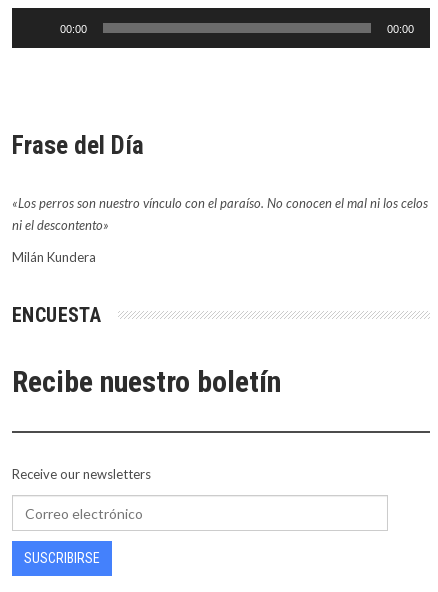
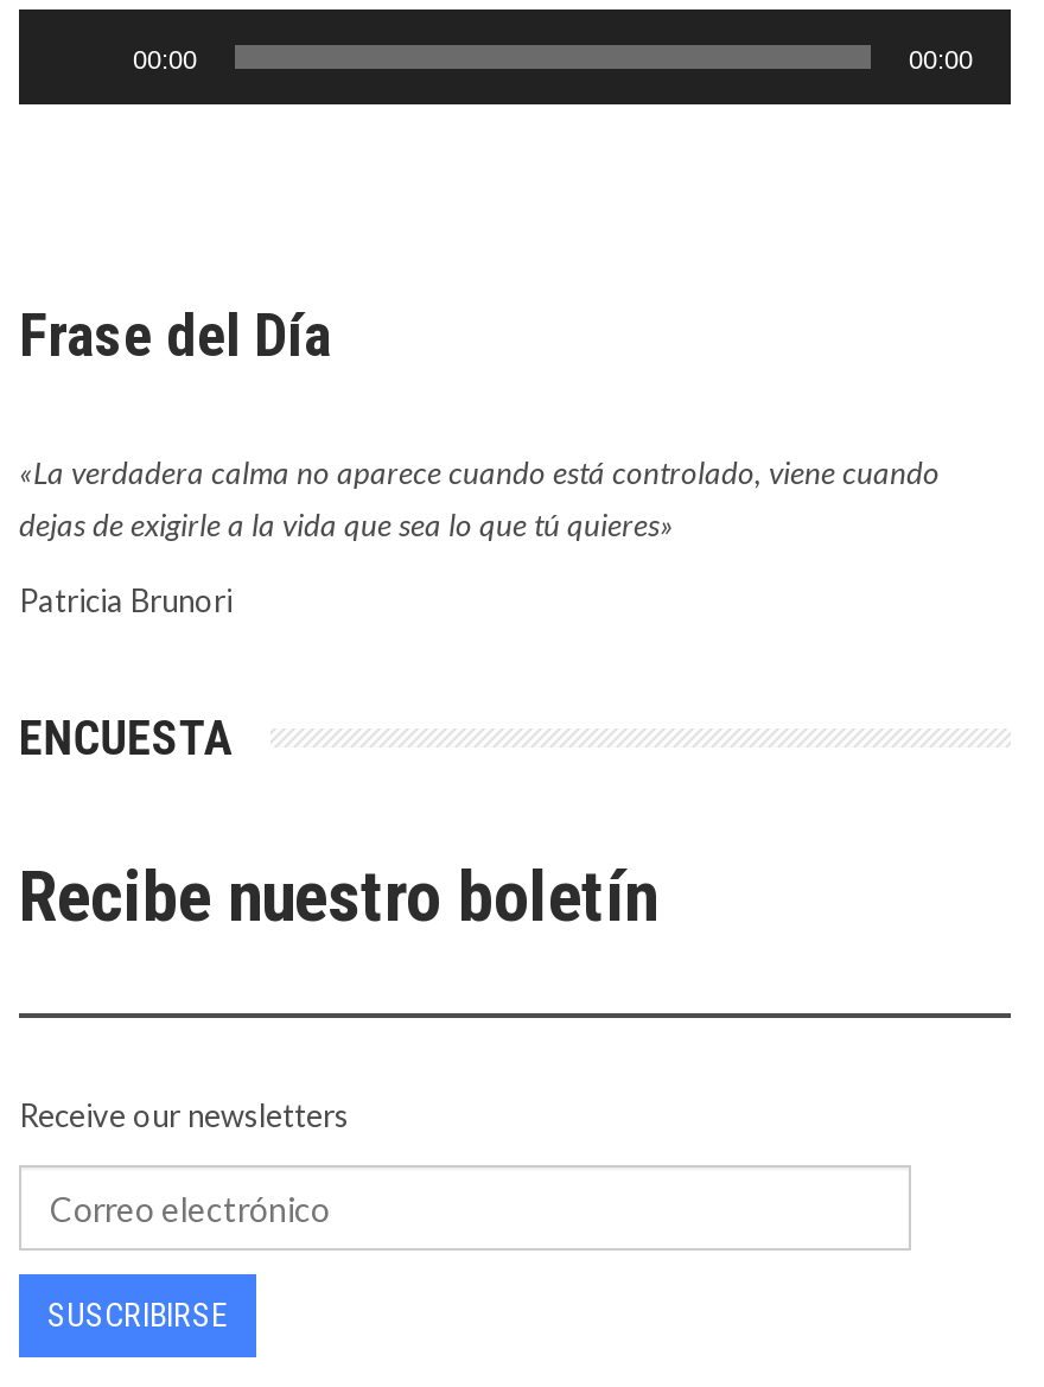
- «Los perros son nuestro vínculo con el paraíso. No conocen el mal ni los celos
- ni el descontento»
+ «La verdadera calma no aparece cuando está controlado, viene cuando
+ dejas de exigirle a la vida que sea lo que tú quieres»

- Milán Kundera
+ Patricia Brunori
